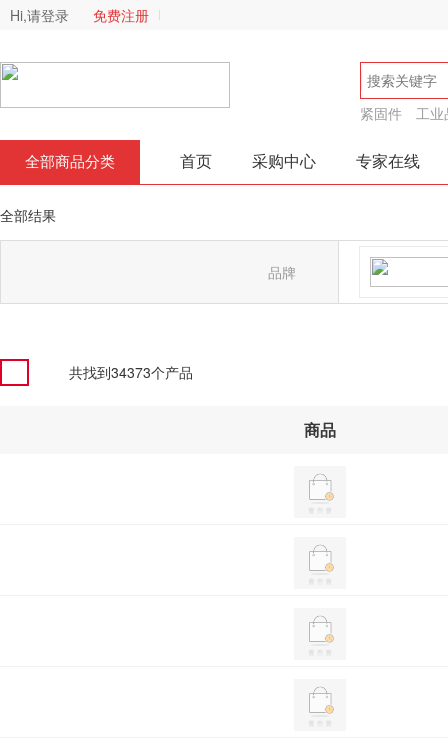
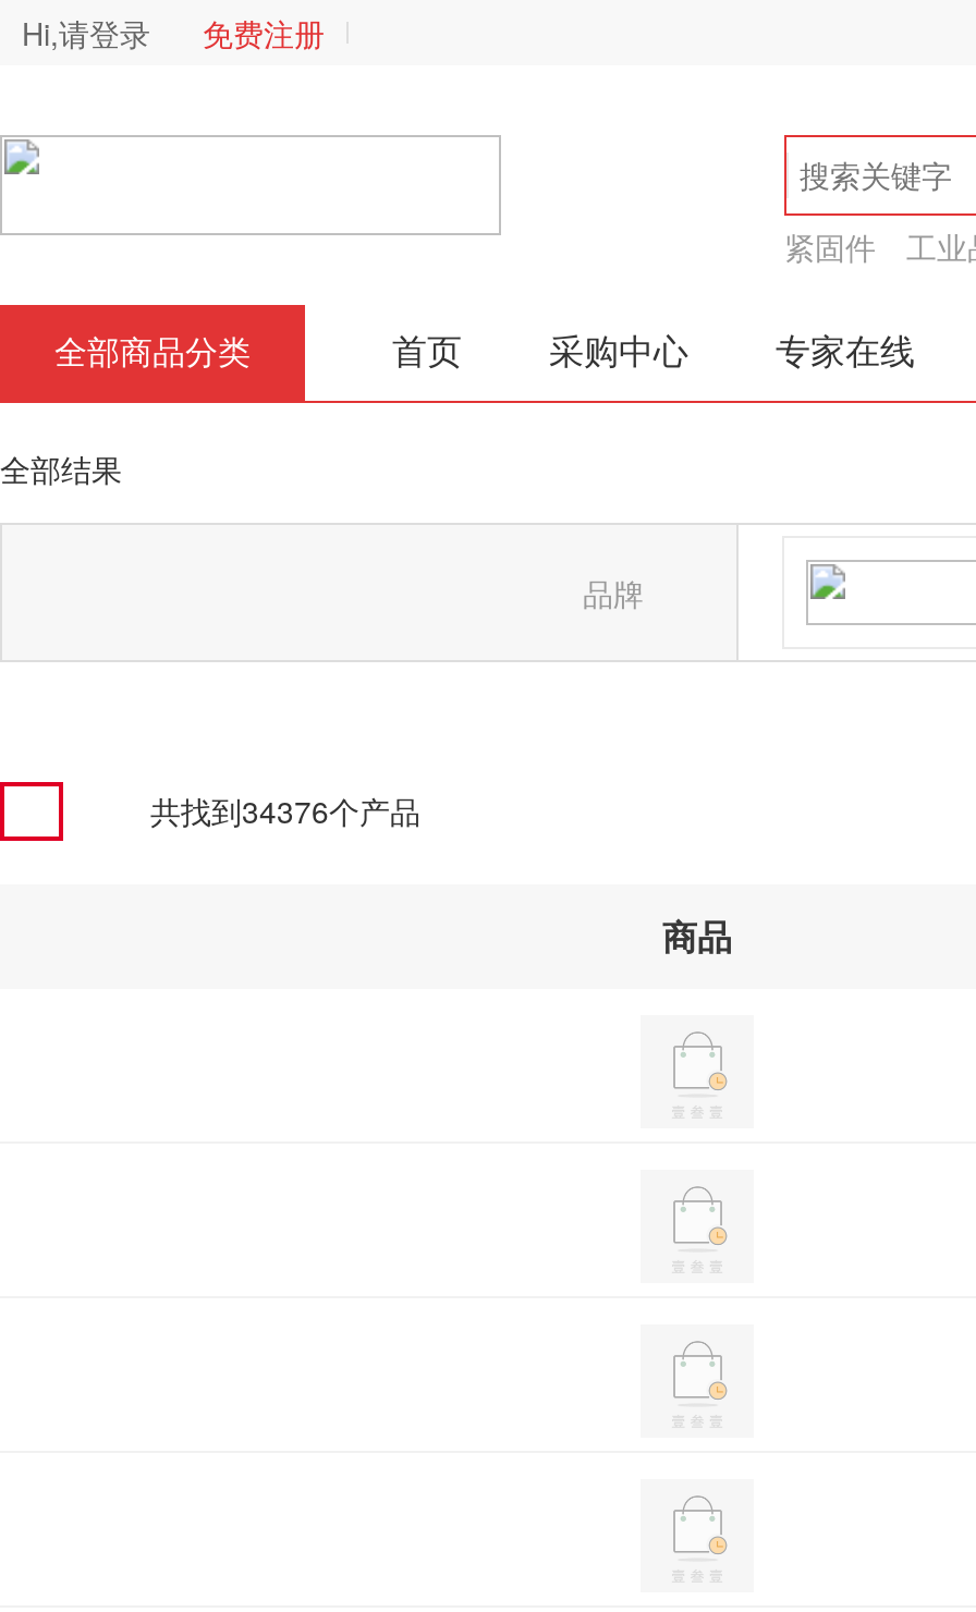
- 共找到34373个产品
+ 共找到34376个产品
